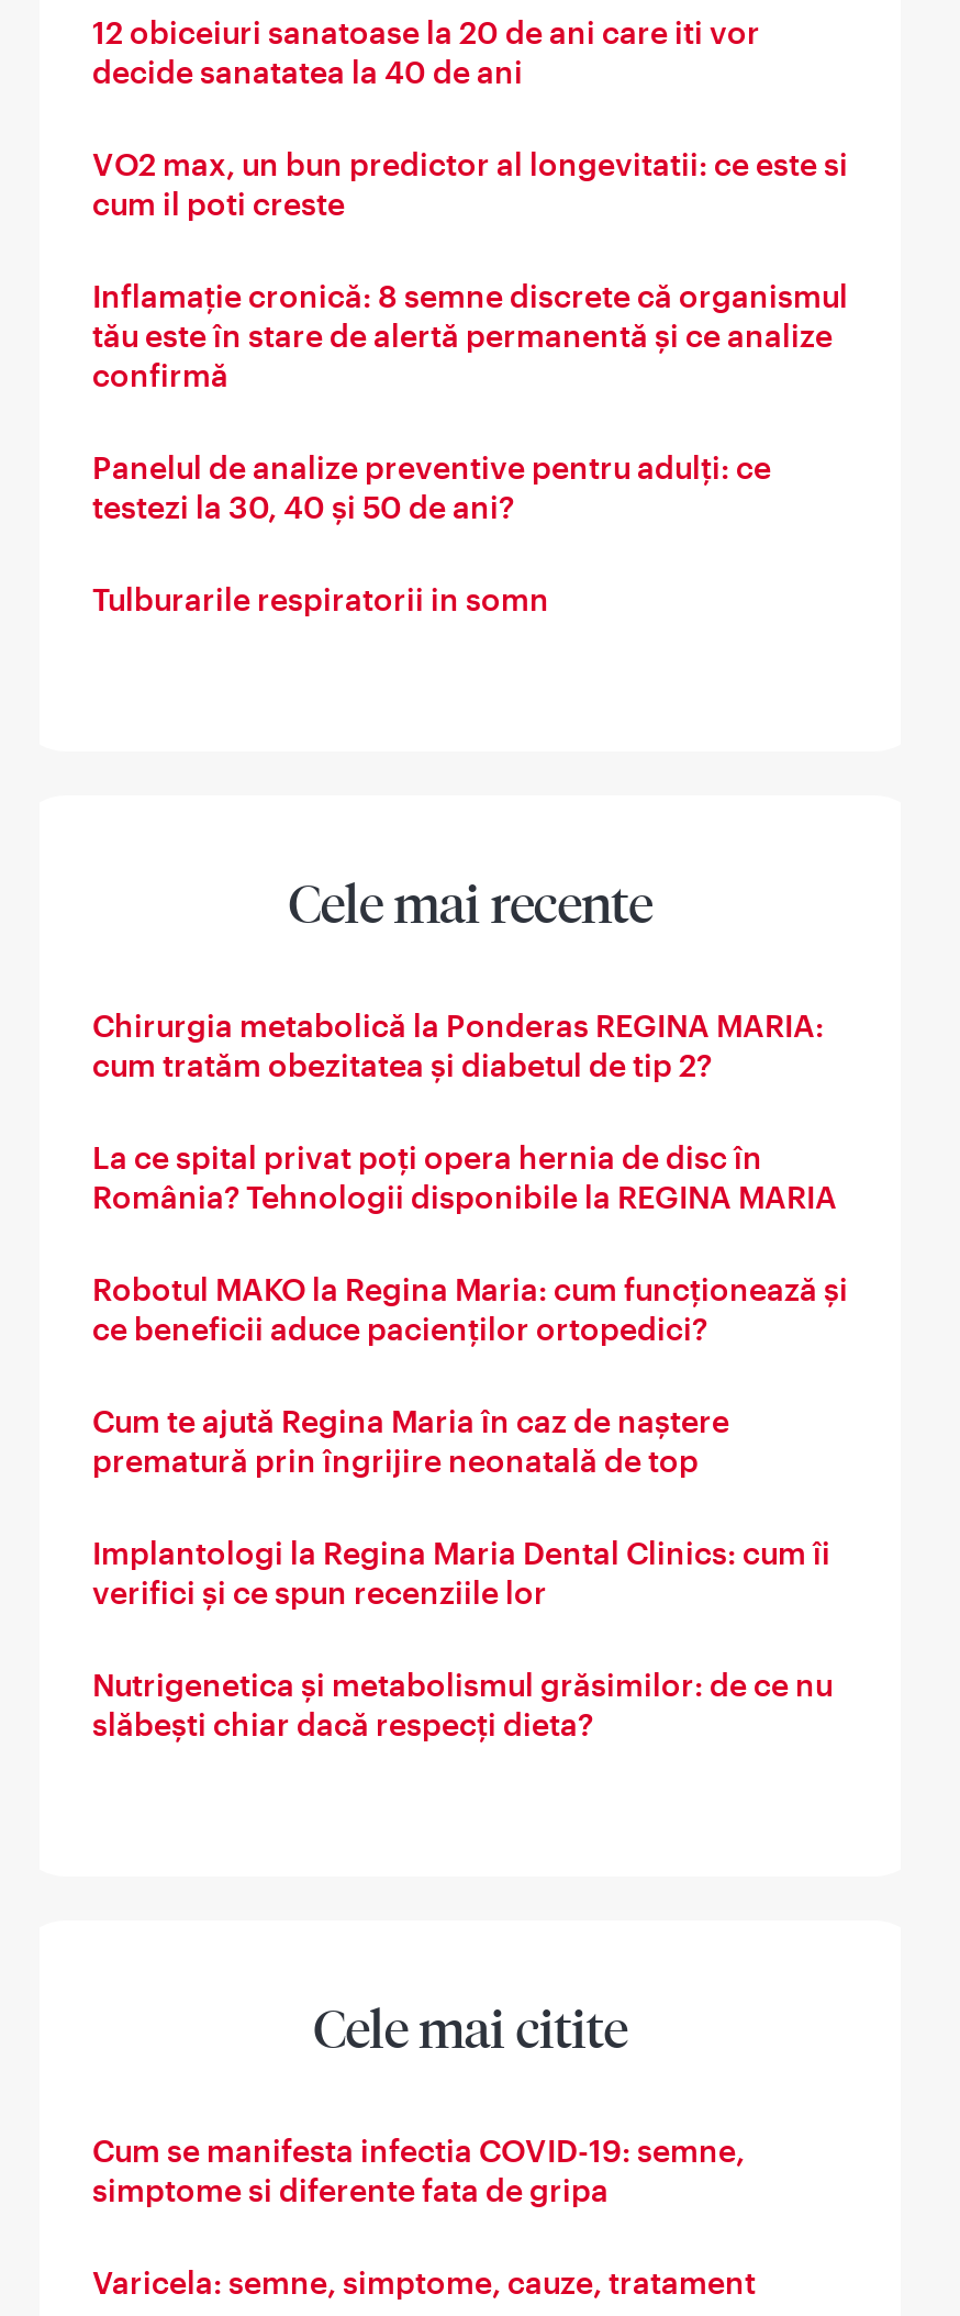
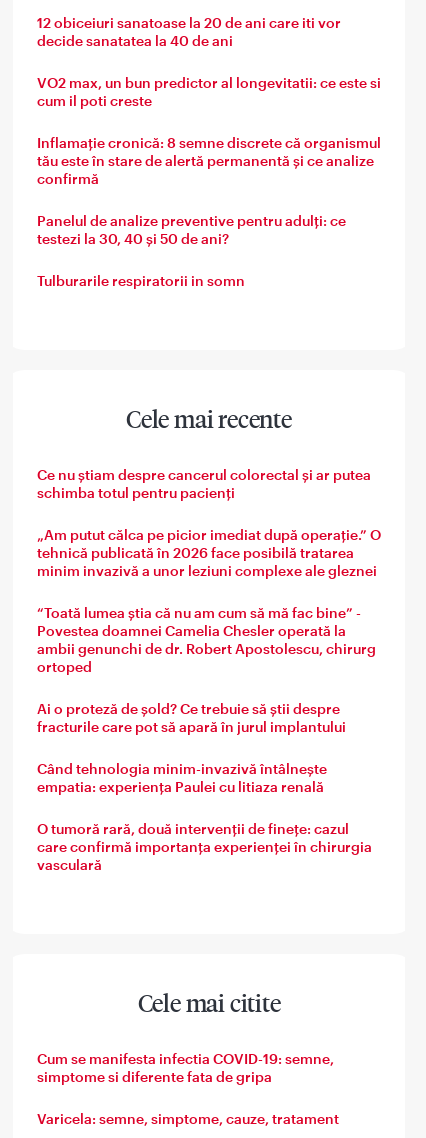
- Chirurgia metabolică la Ponderas REGINA MARIA:
- cum tratăm obezitatea și diabetul de tip 2?
+ Ce nu știam despre cancerul colorectal și ar putea
+ schimba totul pentru pacienți

- La ce spital privat poți opera hernia de disc în
- România? Tehnologii disponibile la REGINA MARIA
+ „Am putut călca pe picior imediat după operație.” O
+ tehnică publicată în 2026 face posibilă tratarea
+ minim invazivă a unor leziuni complexe ale gleznei

- Robotul MAKO la Regina Maria: cum funcționează și
- ce beneficii aduce pacienților ortopedici?
+ “Toată lumea știa că nu am cum să mă fac bine” -
+ Povestea doamnei Camelia Chesler operată la
+ ambii genunchi de dr. Robert Apostolescu, chirurg
+ ortoped

- Cum te ajută Regina Maria în caz de naștere
- prematură prin îngrijire neonatală de top
+ Ai o proteză de șold? Ce trebuie să știi despre
+ fracturile care pot să apară în jurul implantului

- Implantologi la Regina Maria Dental Clinics: cum îi
- verifici și ce spun recenziile lor
+ Când tehnologia minim-invazivă întâlnește
+ empatia: experiența Paulei cu litiaza renală

- Nutrigenetica și metabolismul grăsimilor: de ce nu
- slăbești chiar dacă respecți dieta?
+ O tumoră rară, două intervenții de finețe: cazul
+ care confirmă importanța experienței în chirurgia
+ vasculară
